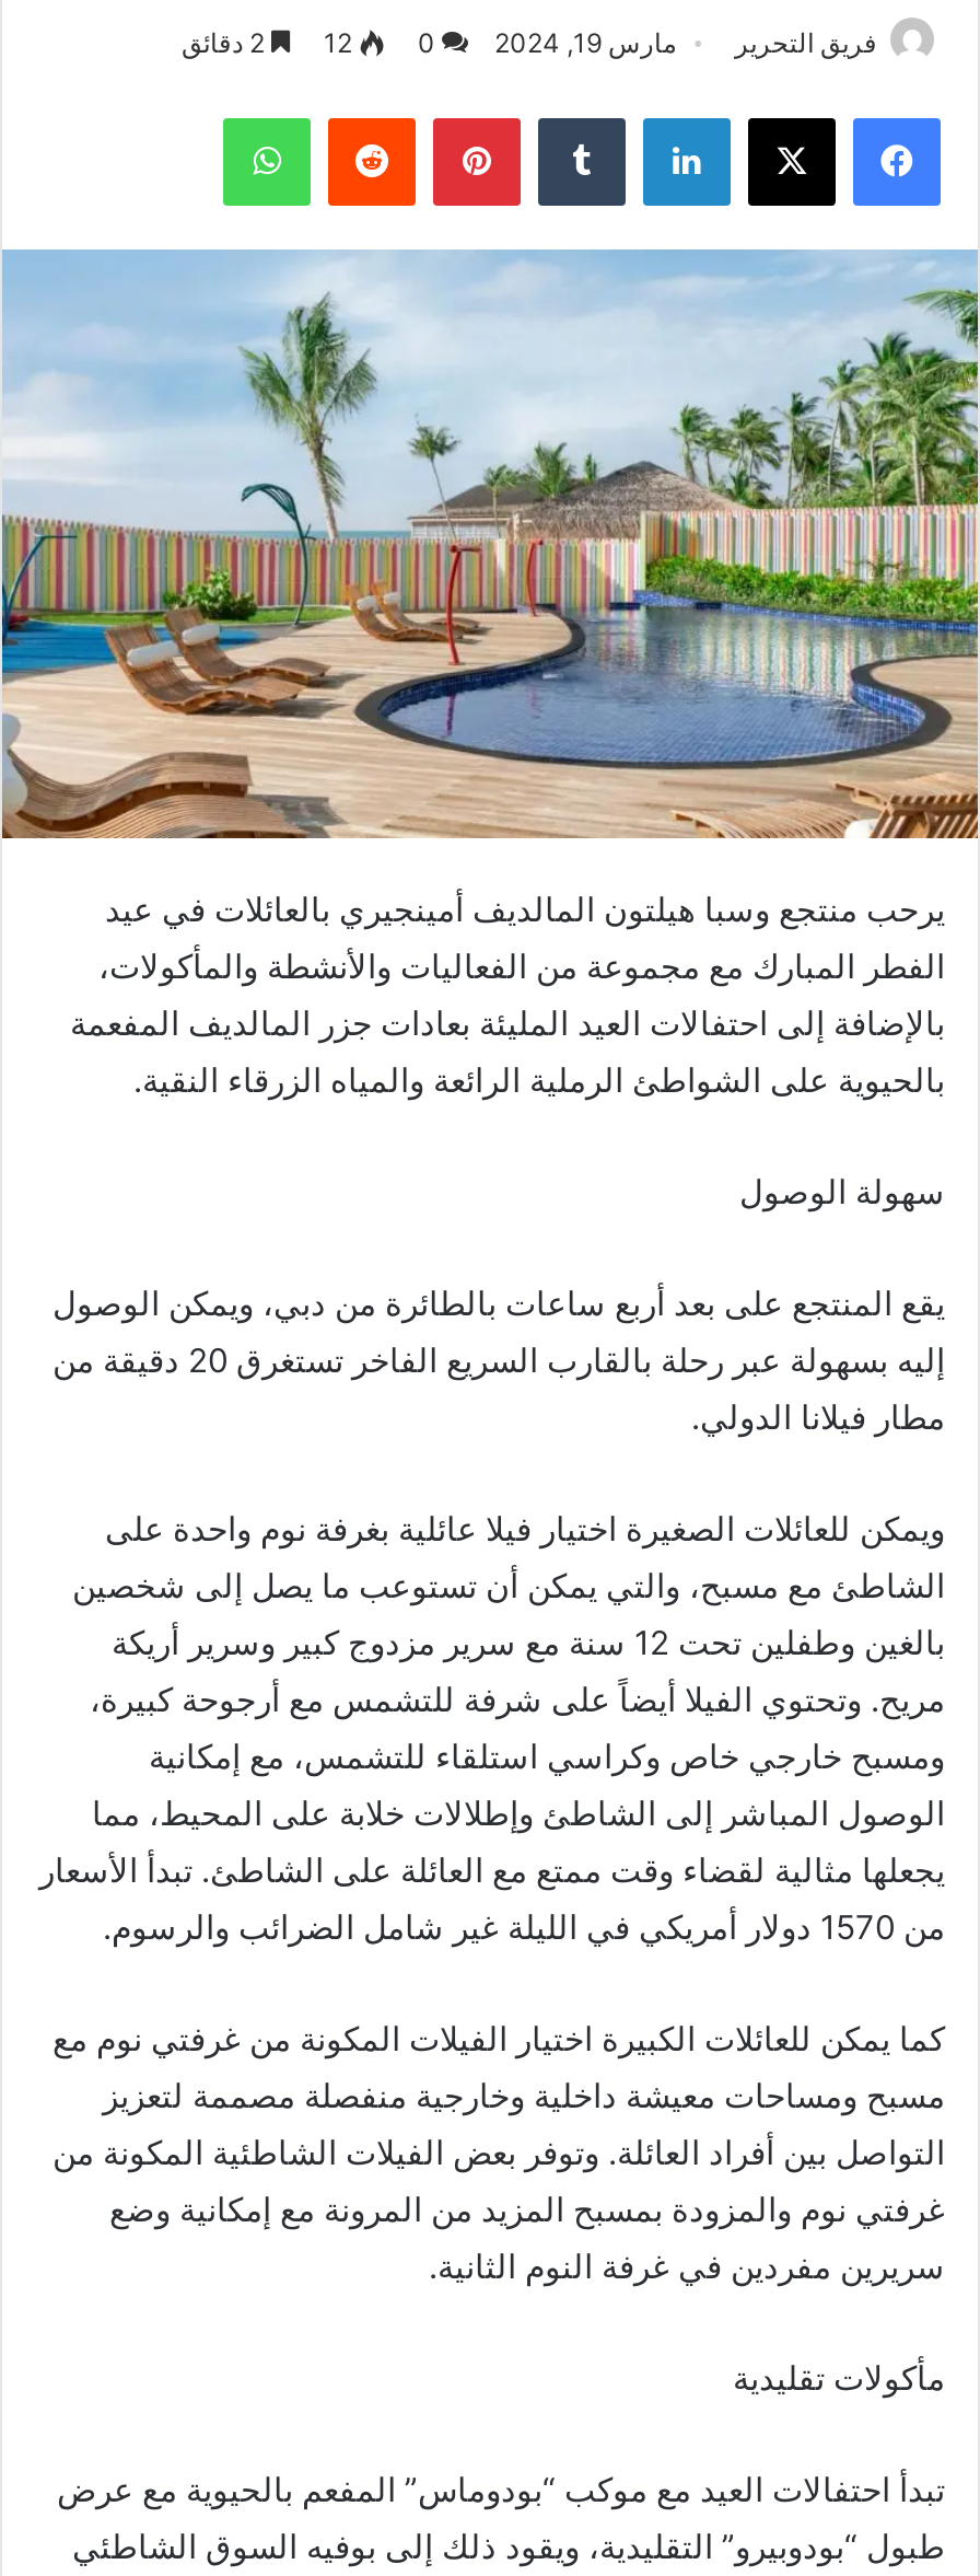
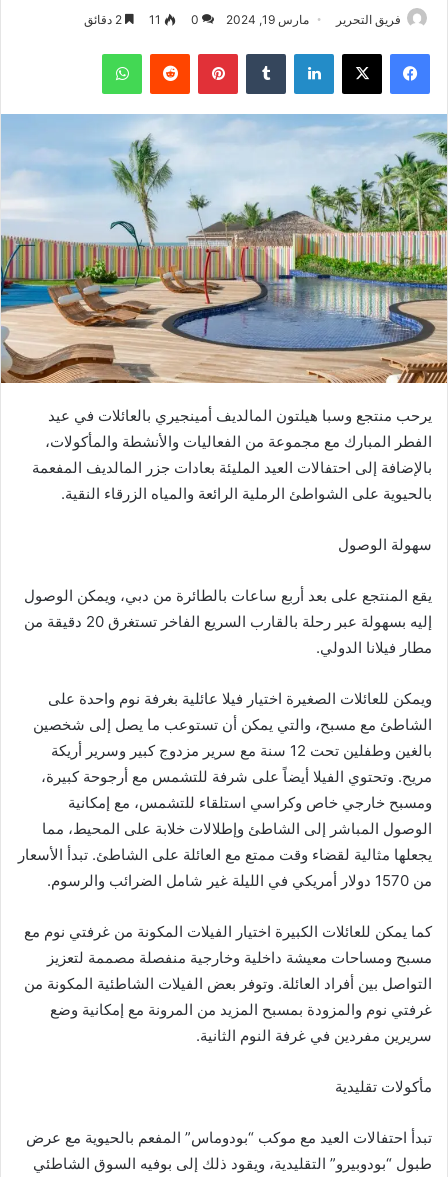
- 12
+ 11
